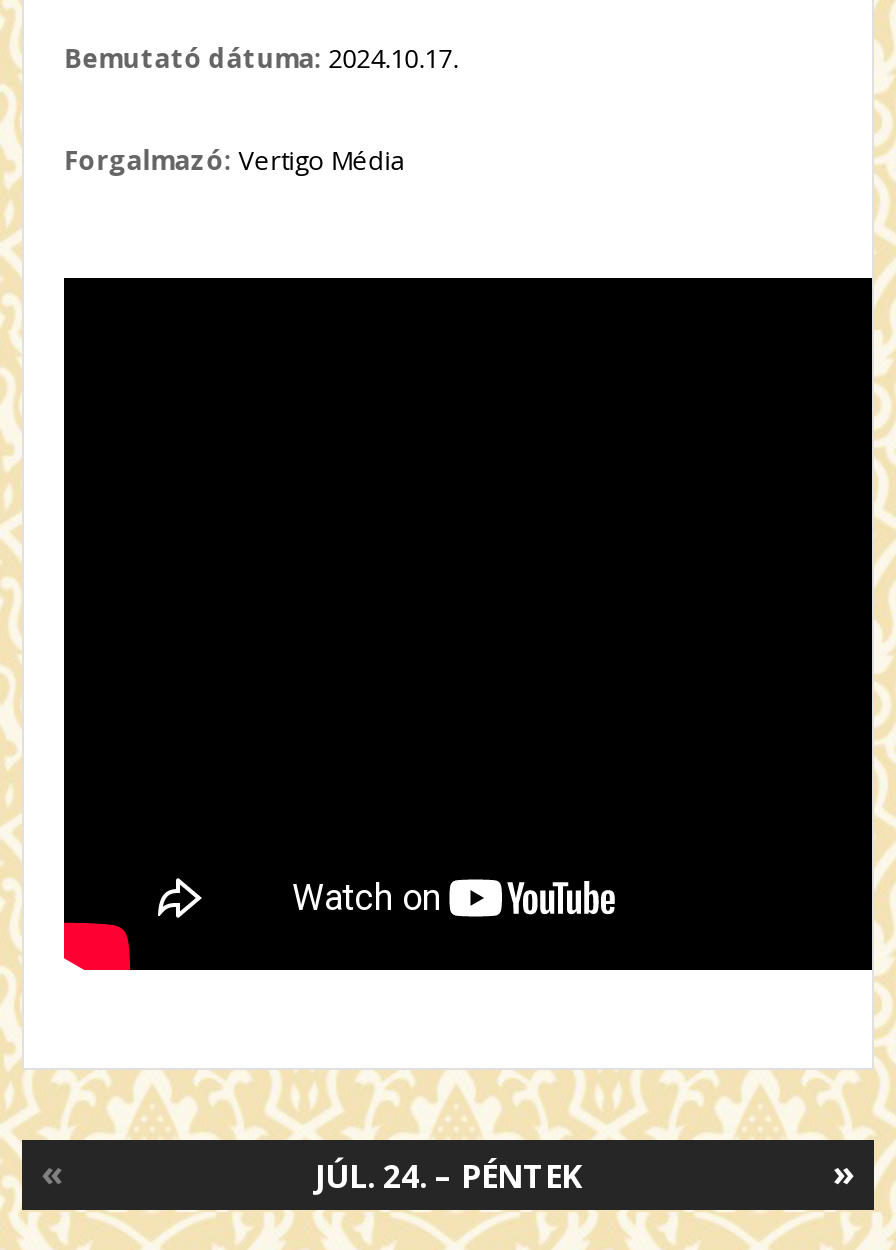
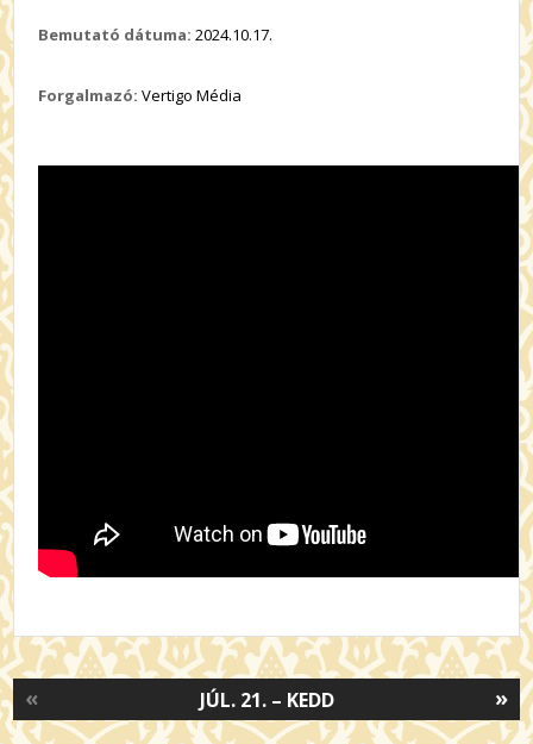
- JÚL. 24. – PÉNTEK
+ JÚL. 21. – KEDD
